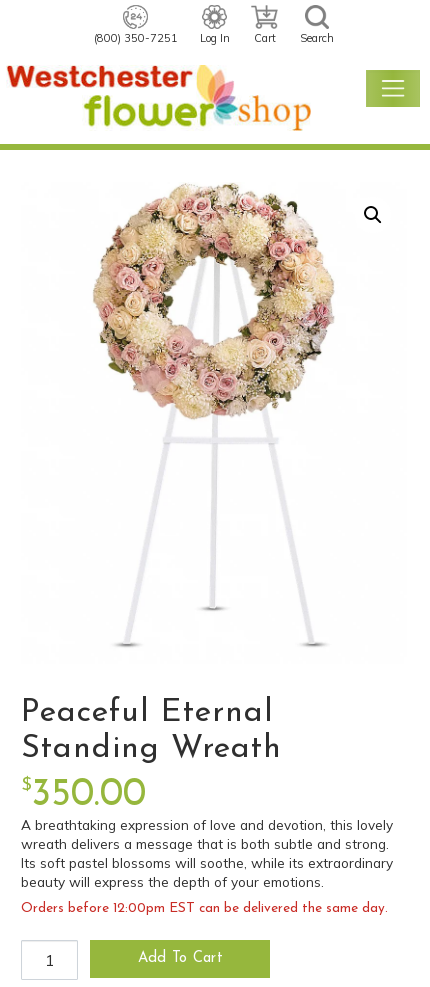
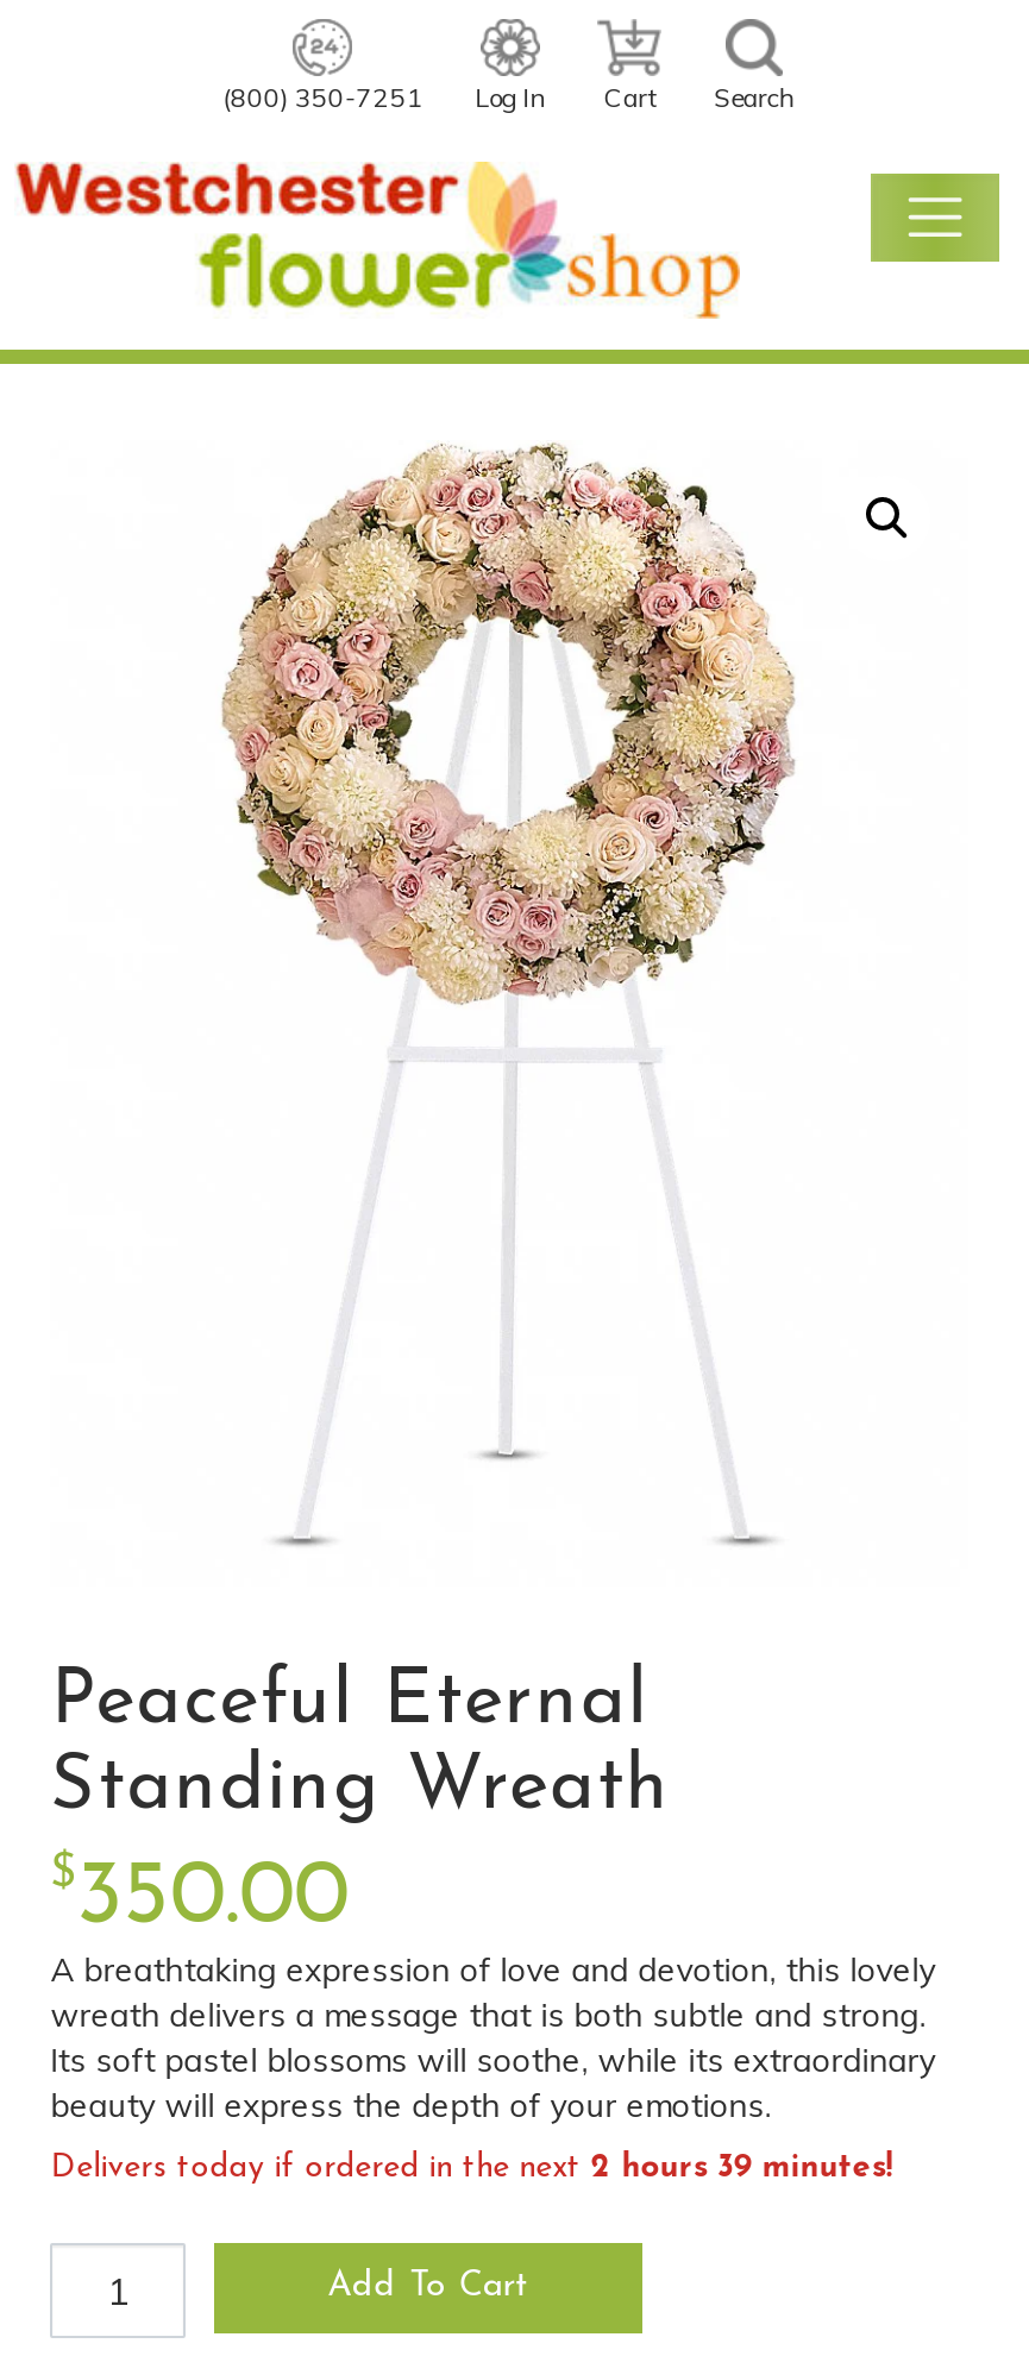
- Orders before 12:00pm EST can be delivered the same day.
+ Delivers today if ordered in the next 2 hours 39 minutes!
